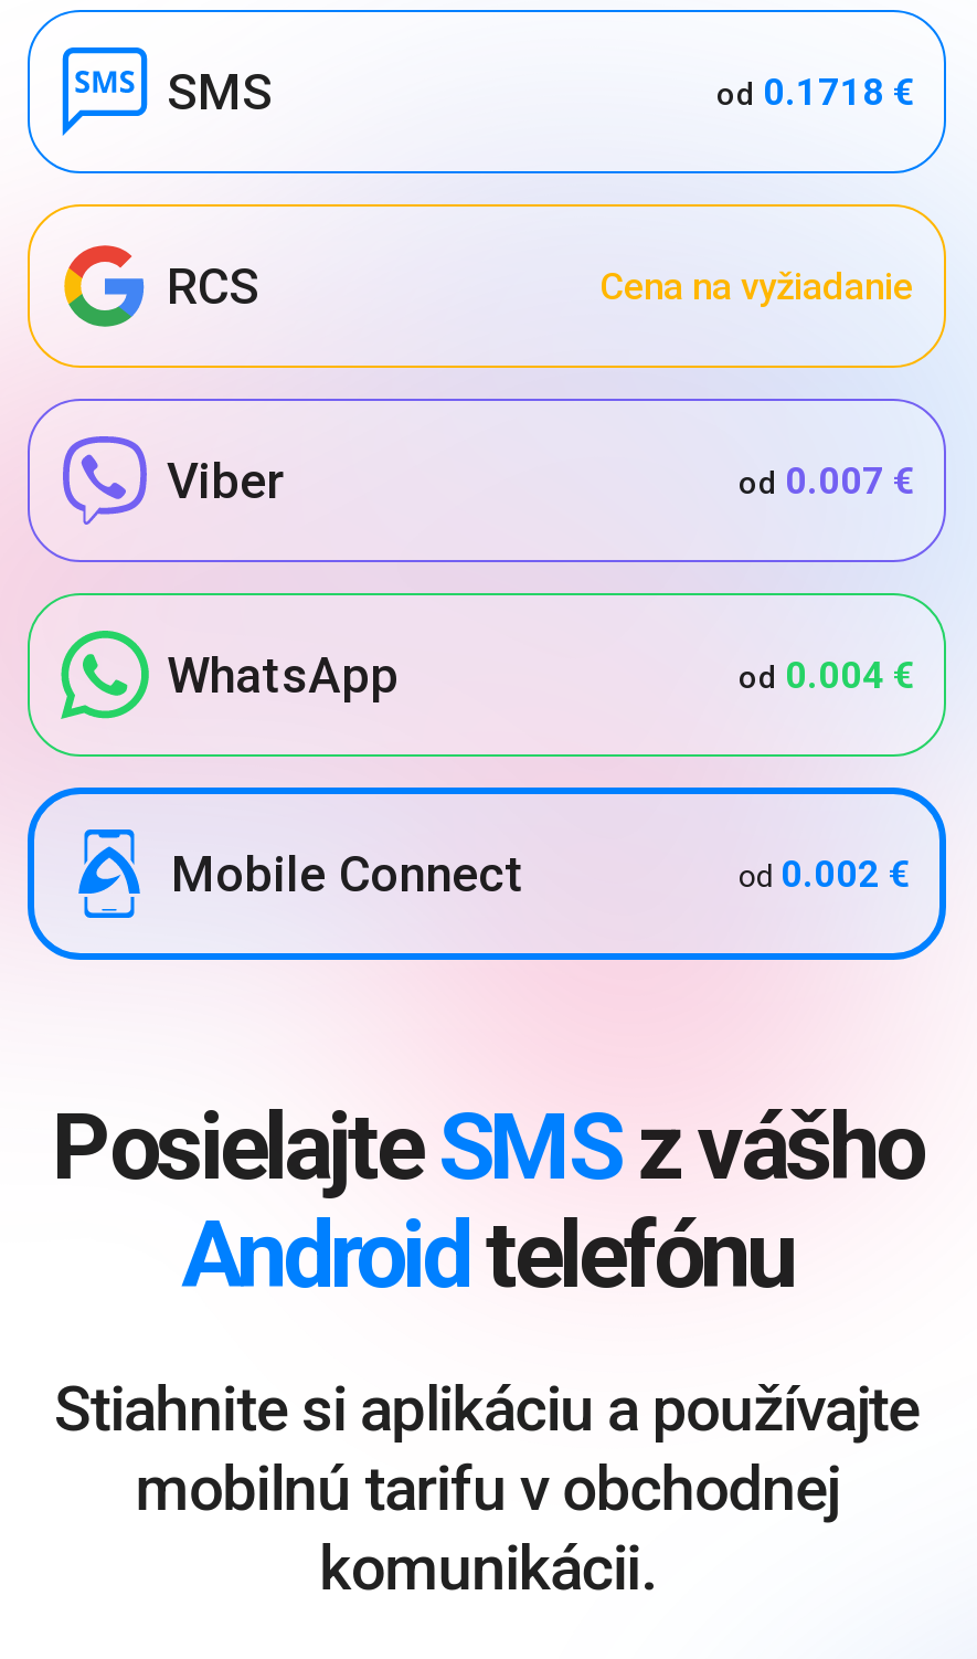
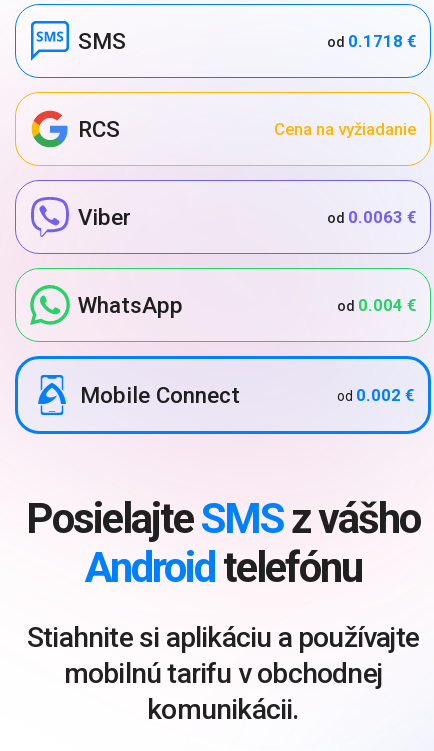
- od 0.007 €
+ od 0.0063 €
